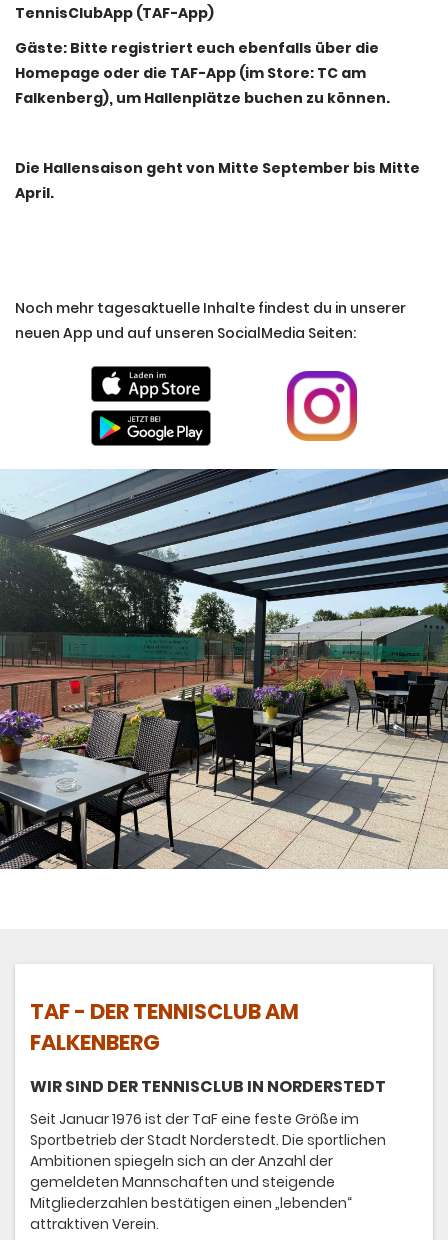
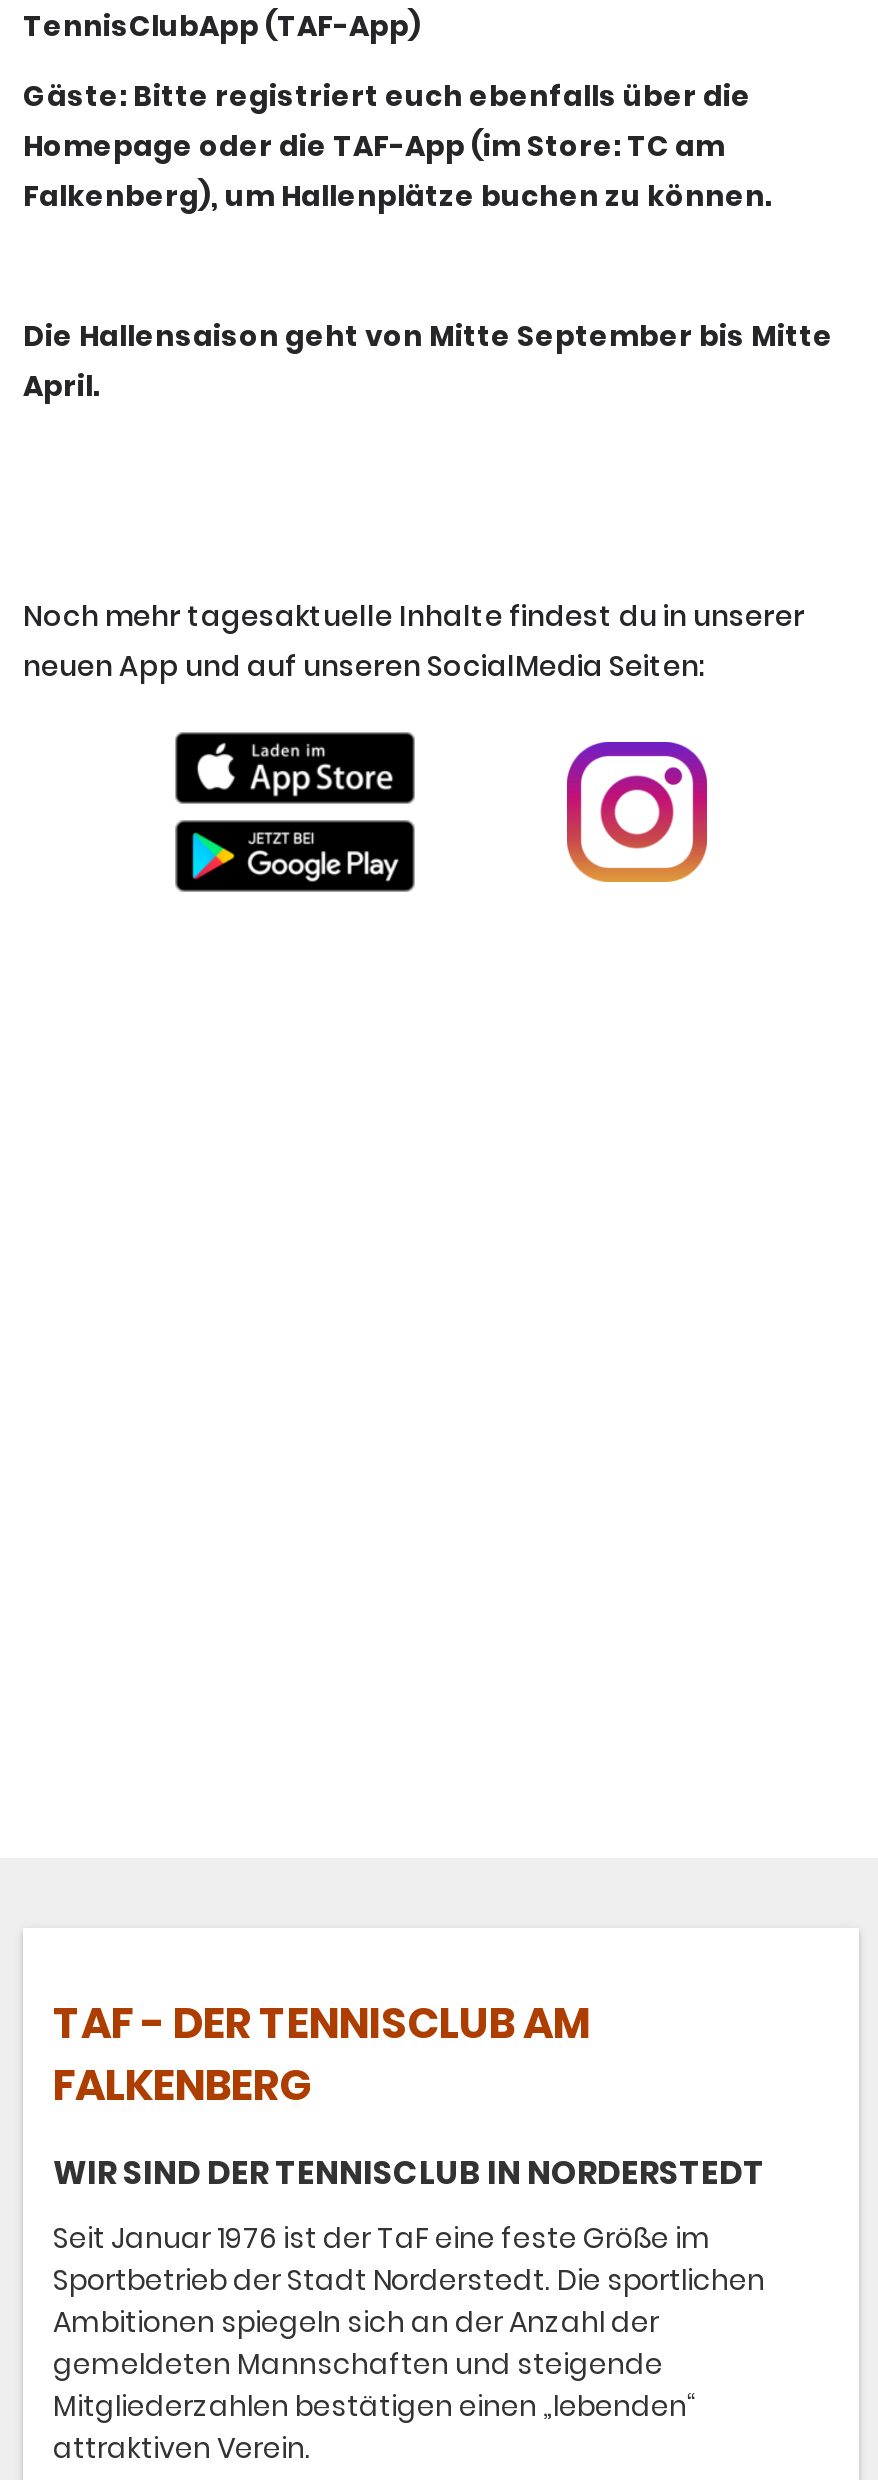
- [image]
